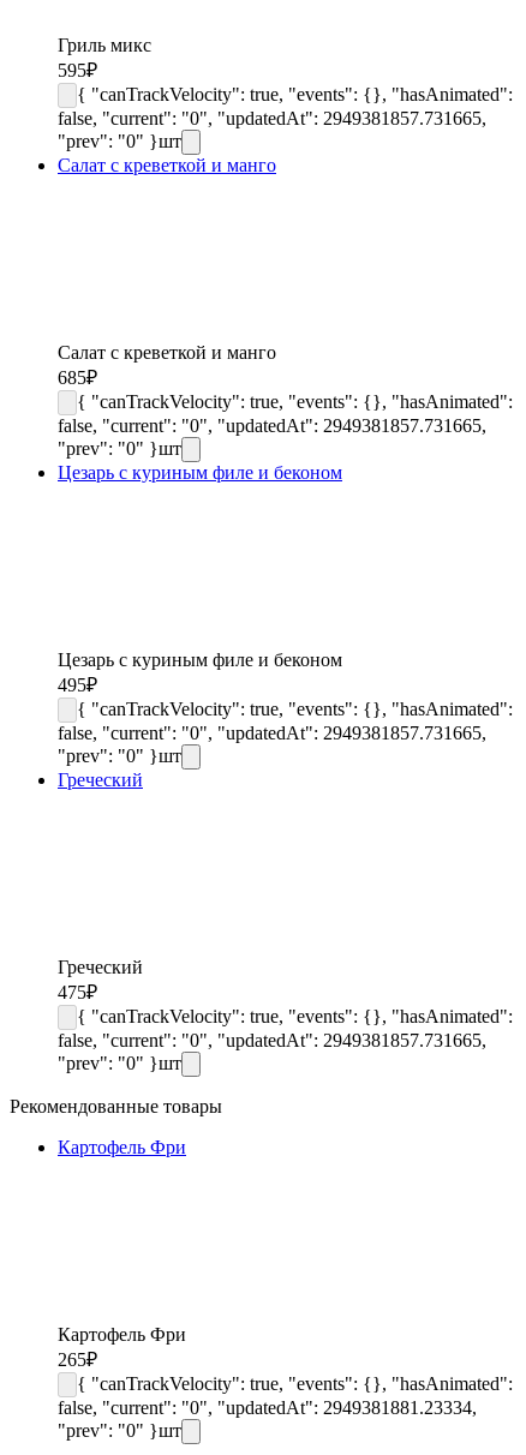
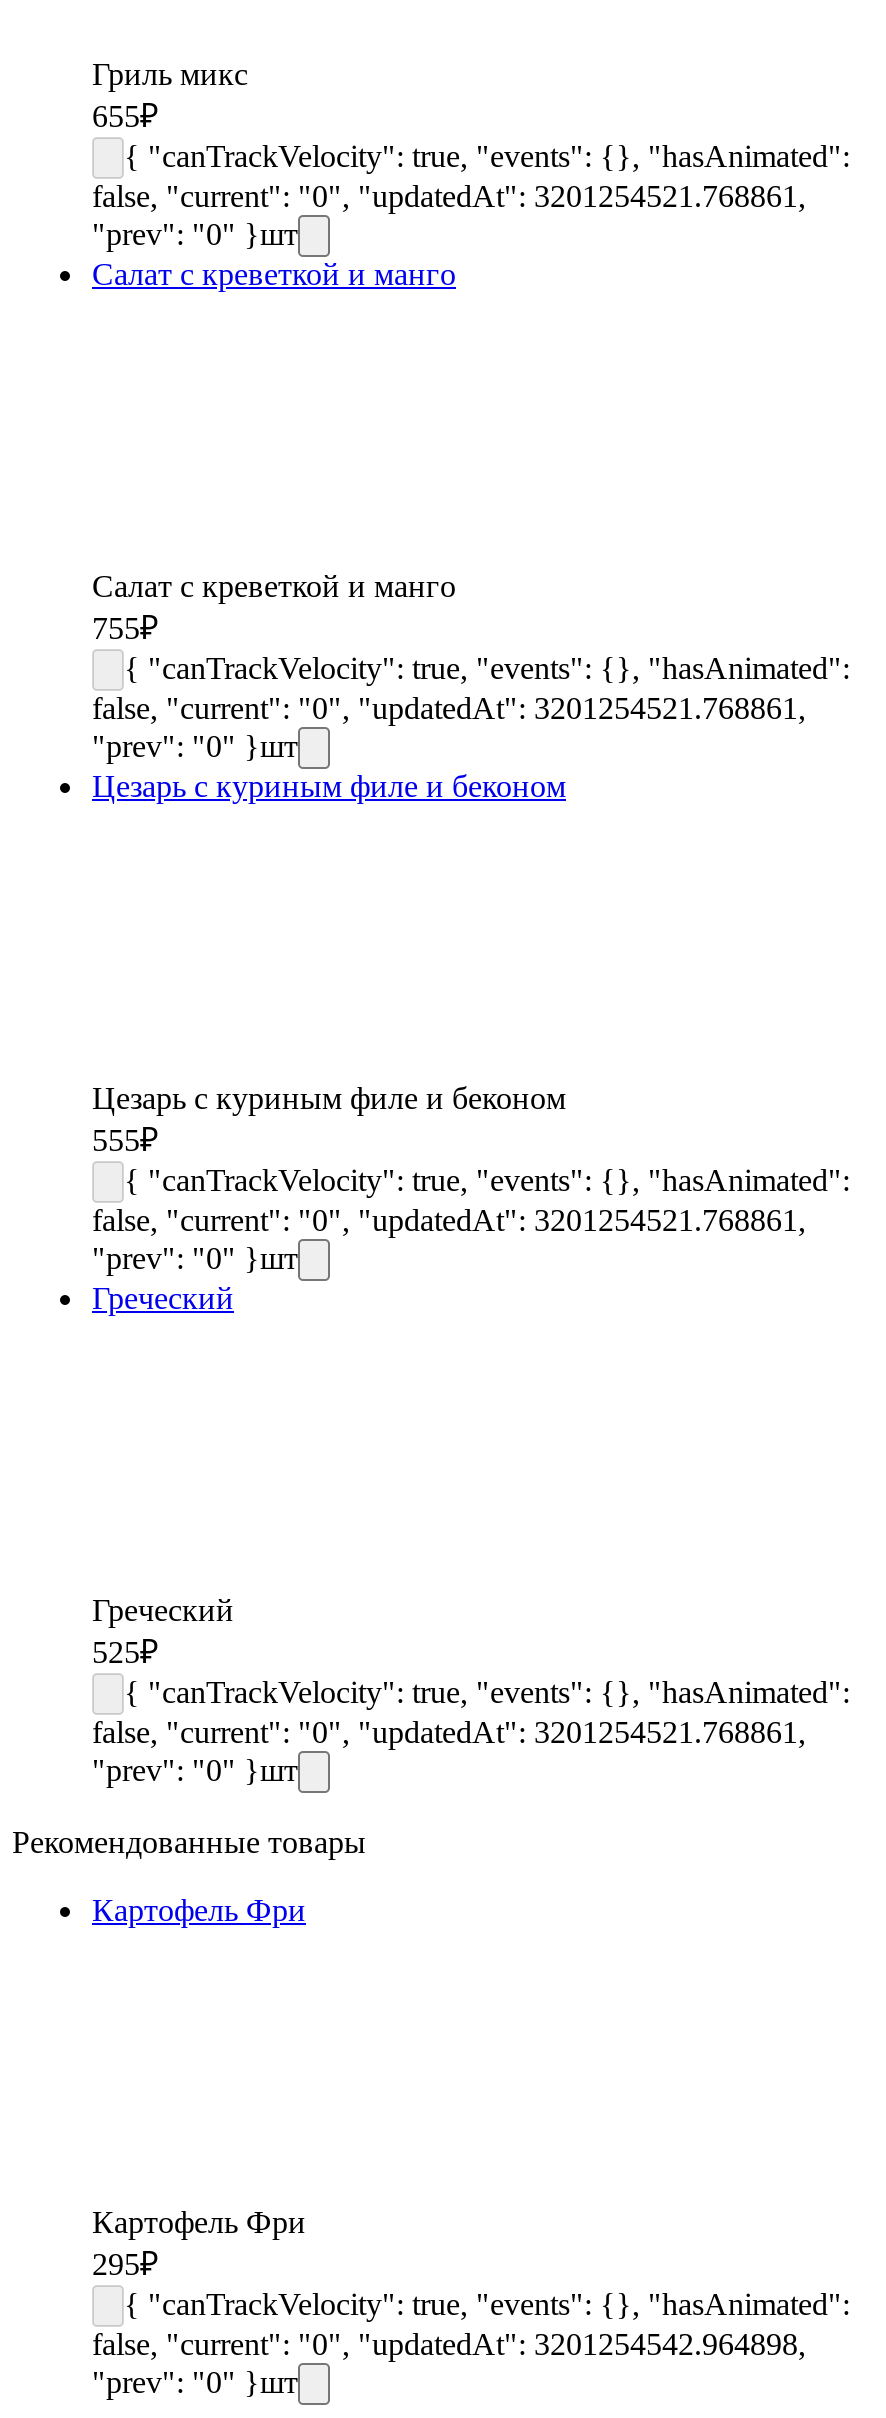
- 595₽
+ 655₽

- false, "current": "0", "updatedAt": 2949381857.731665,
+ false, "current": "0", "updatedAt": 3201254521.768861,

- 685₽
+ 755₽

- false, "current": "0", "updatedAt": 2949381857.731665,
+ false, "current": "0", "updatedAt": 3201254521.768861,

- 495₽
+ 555₽

- false, "current": "0", "updatedAt": 2949381857.731665,
+ false, "current": "0", "updatedAt": 3201254521.768861,

- 475₽
+ 525₽

- false, "current": "0", "updatedAt": 2949381857.731665,
+ false, "current": "0", "updatedAt": 3201254521.768861,

- 265₽
+ 295₽

- false, "current": "0", "updatedAt": 2949381881.23334,
+ false, "current": "0", "updatedAt": 3201254542.964898,
